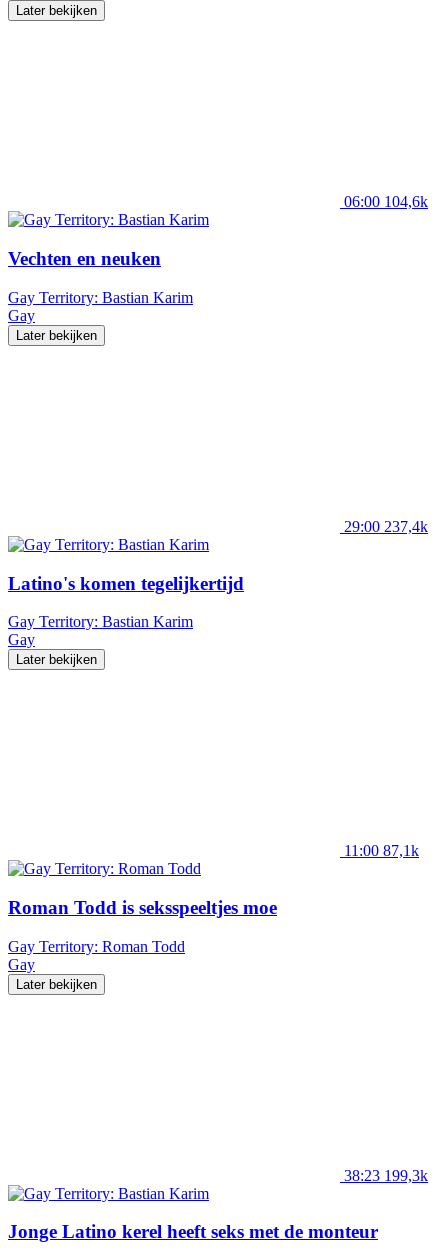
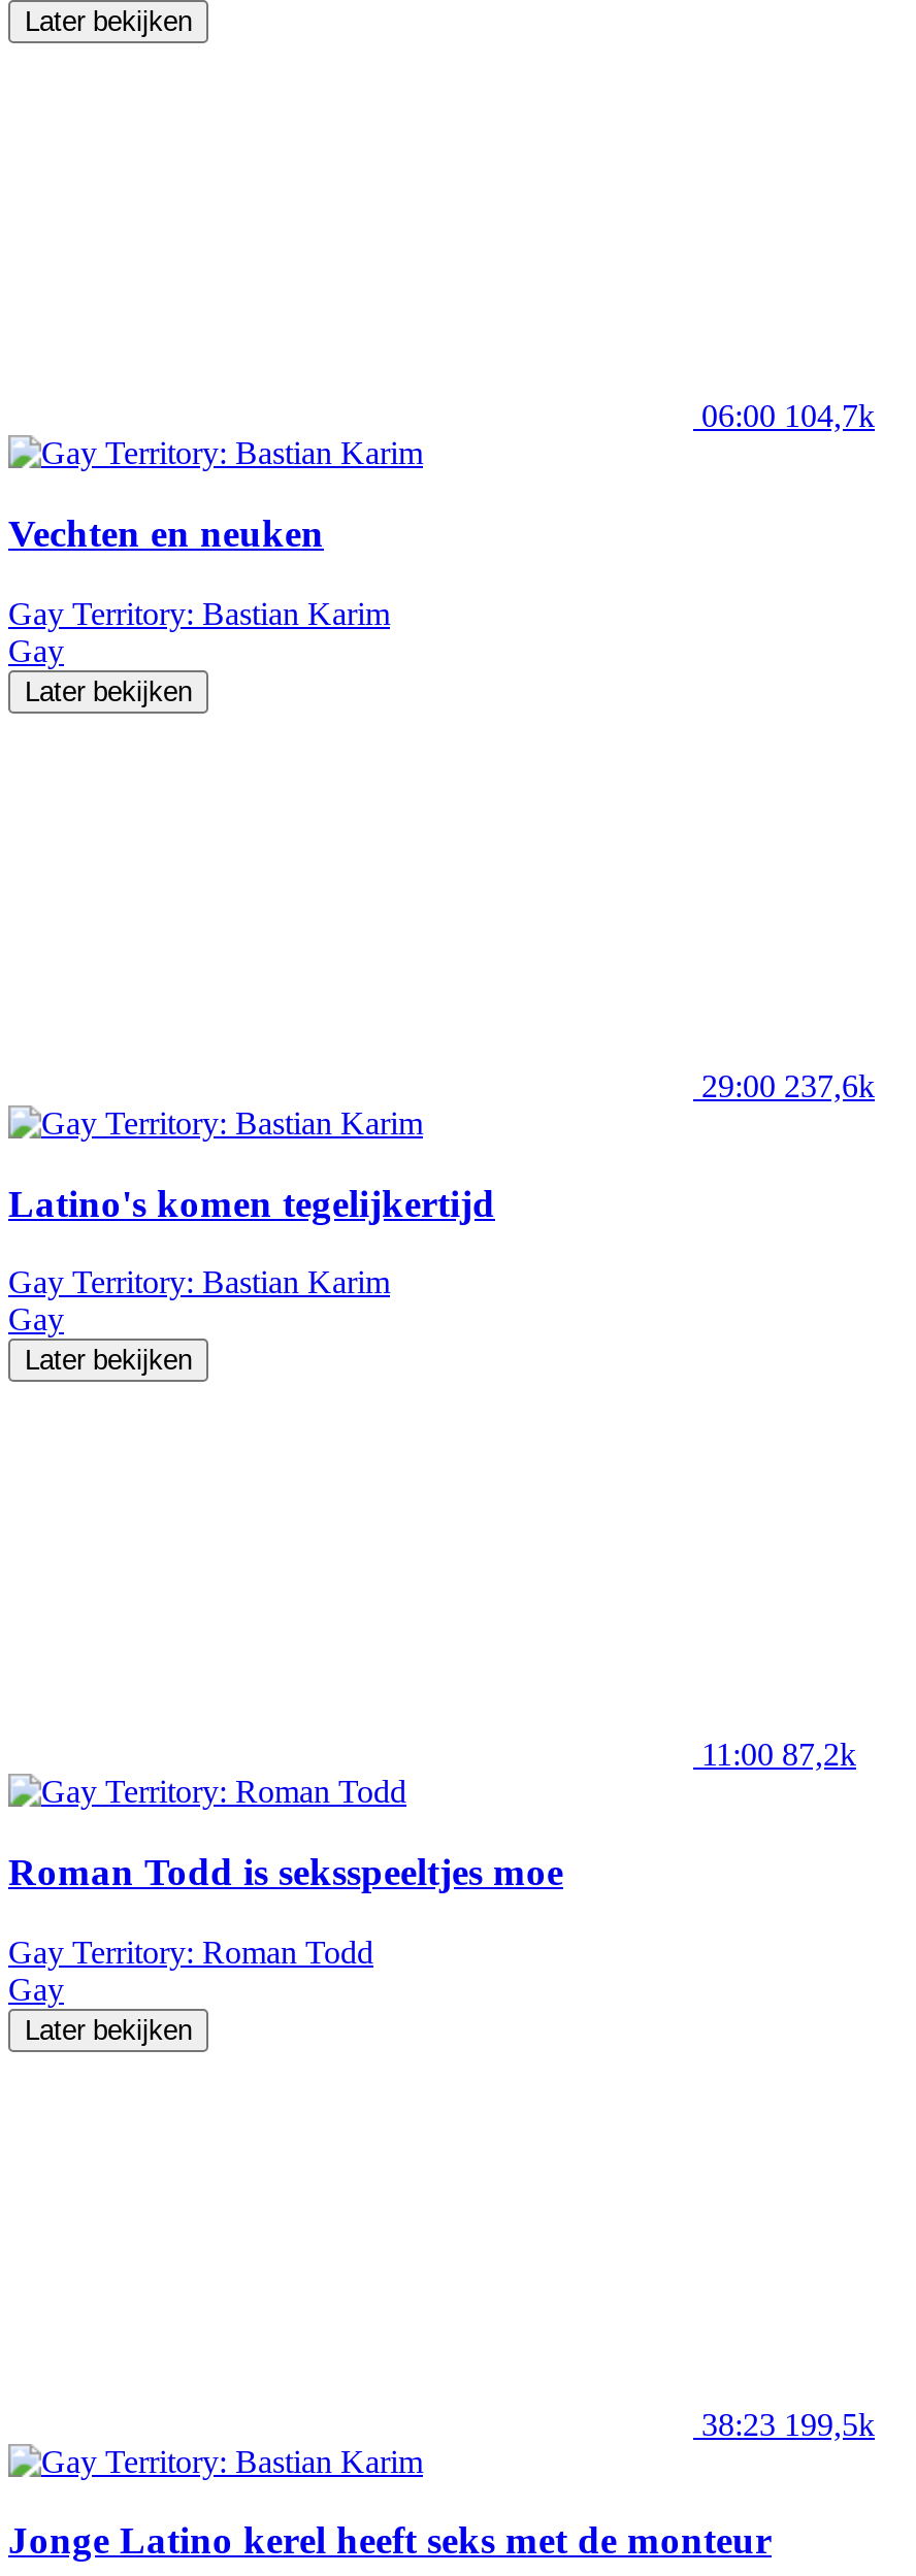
- 06:00 104,6k
+ 06:00 104,7k

- 29:00 237,4k
+ 29:00 237,6k

- 11:00 87,1k
+ 11:00 87,2k

- 38:23 199,3k
+ 38:23 199,5k
